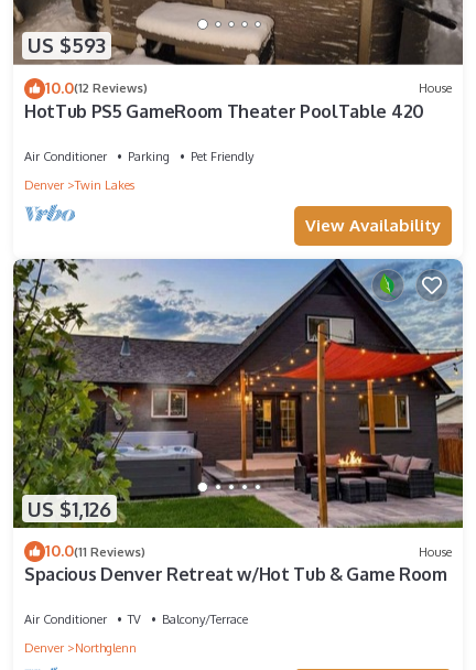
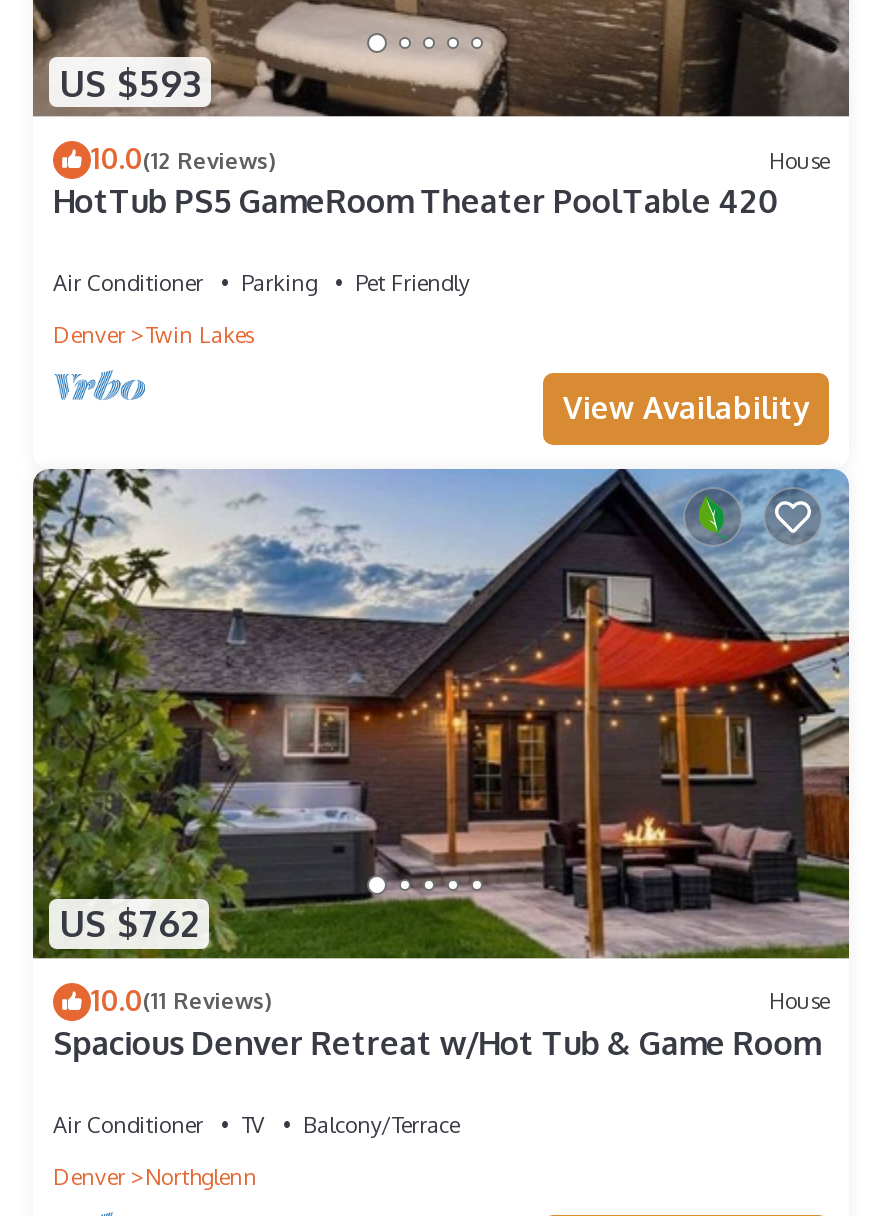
- US $1,126
+ US $762
